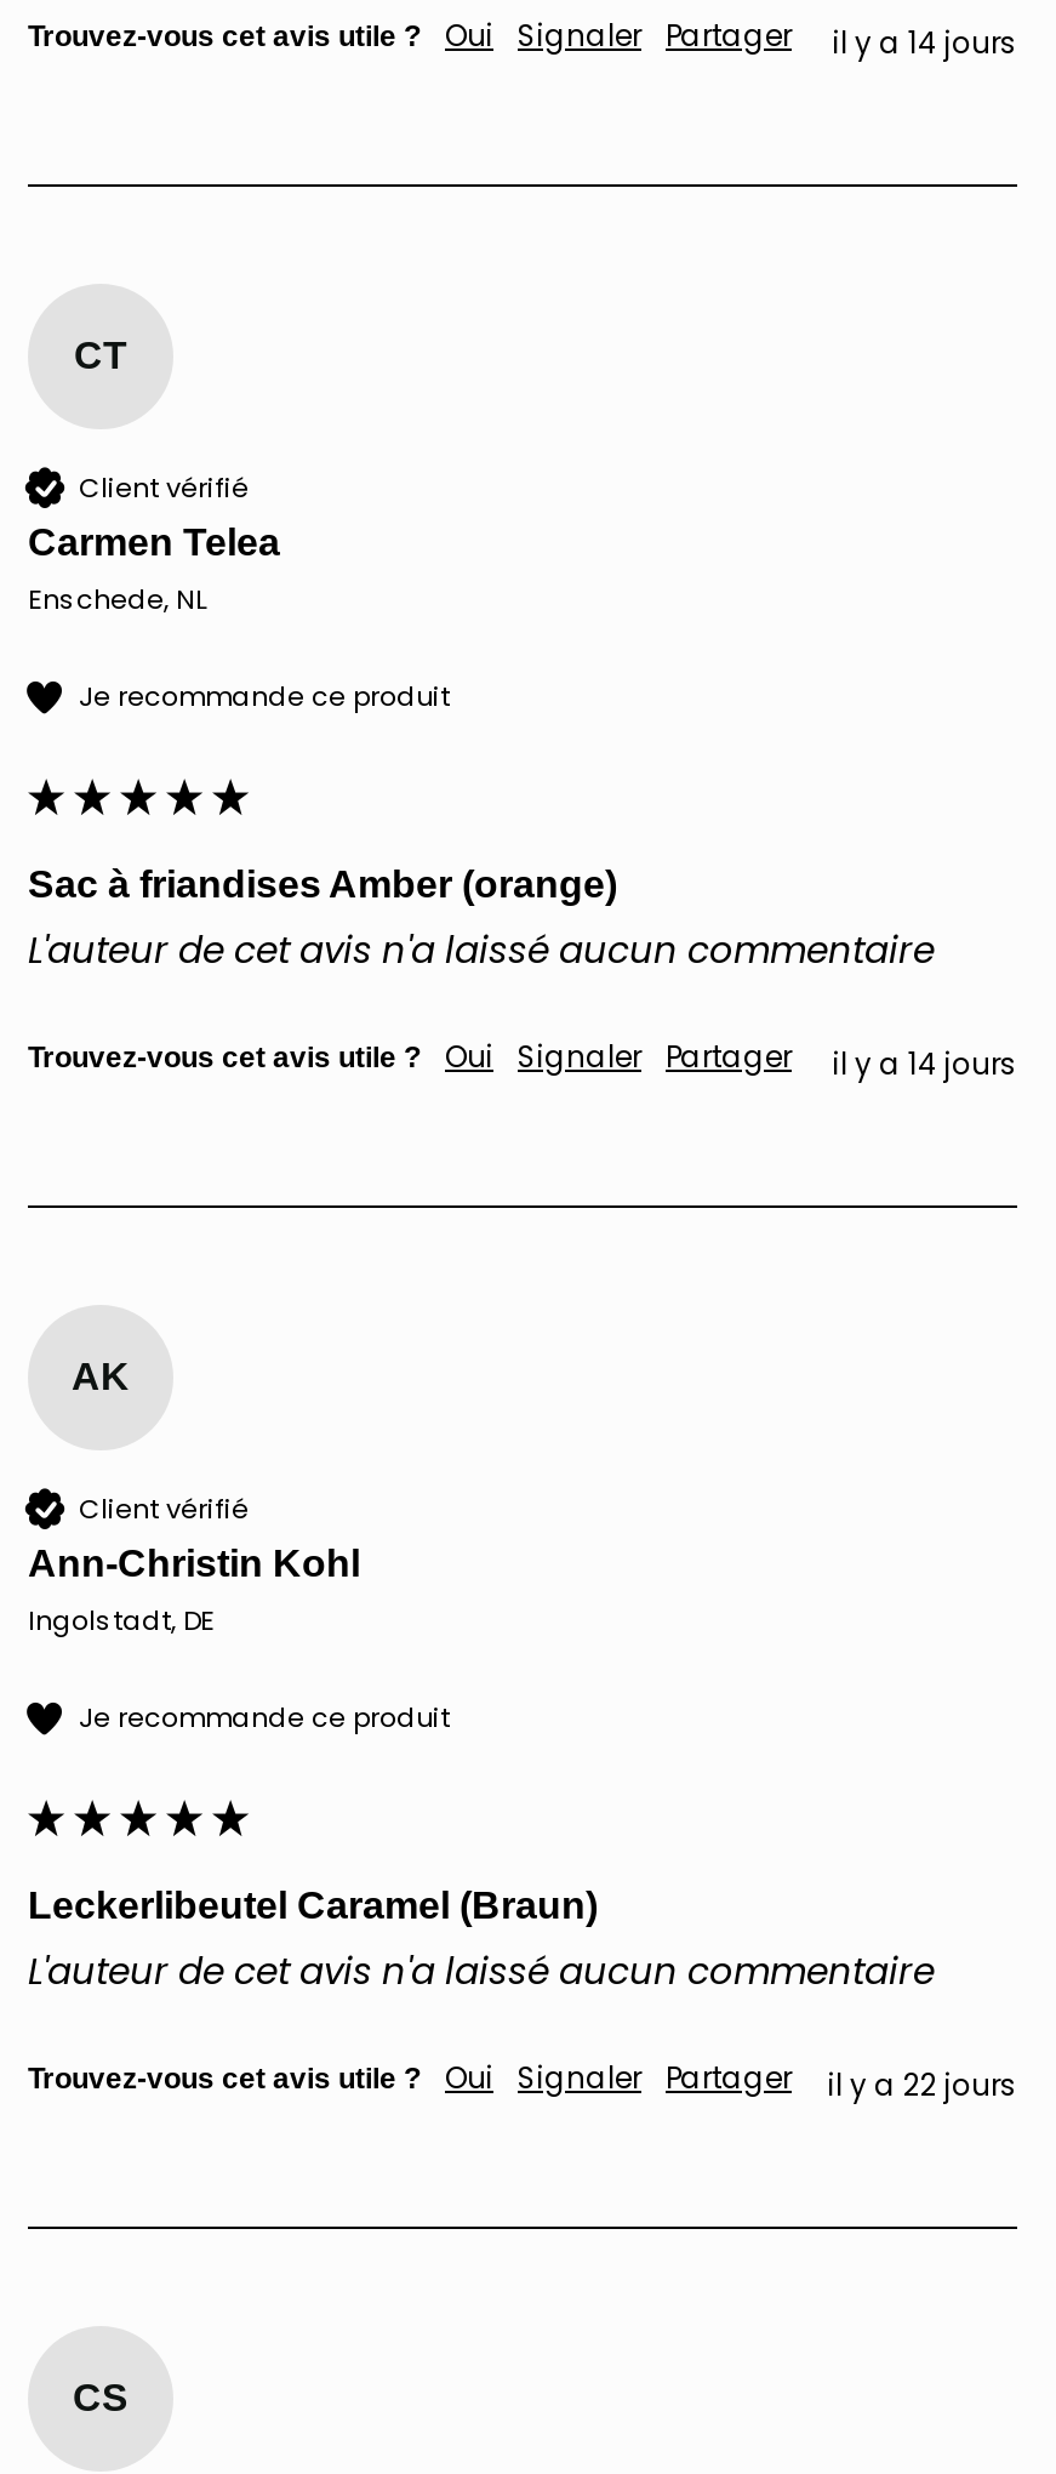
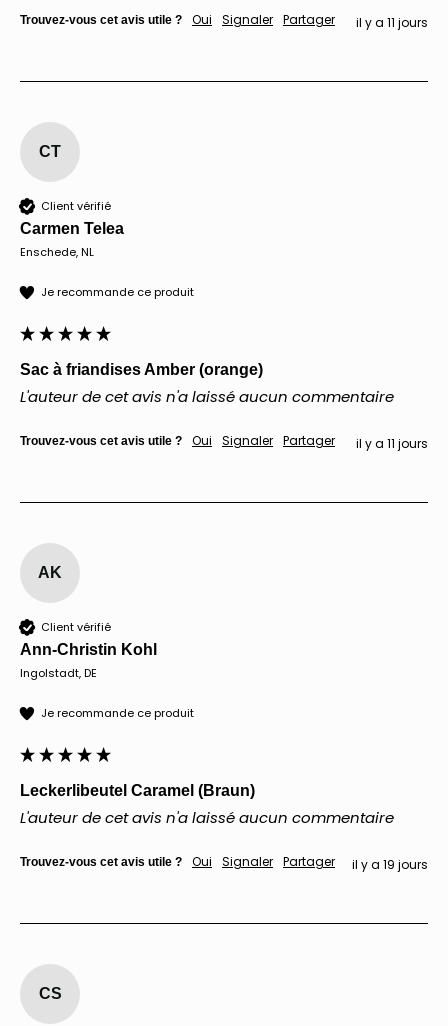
- Trouvez-vous cet avis utile ? Oui Signaler Partager il y a 14 jours
+ Trouvez-vous cet avis utile ? Oui Signaler Partager il y a 11 jours

- Trouvez-vous cet avis utile ? Oui Signaler Partager il y a 14 jours
+ Trouvez-vous cet avis utile ? Oui Signaler Partager il y a 11 jours

- Trouvez-vous cet avis utile ? Oui Signaler Partager il y a 22 jours
+ Trouvez-vous cet avis utile ? Oui Signaler Partager il y a 19 jours
